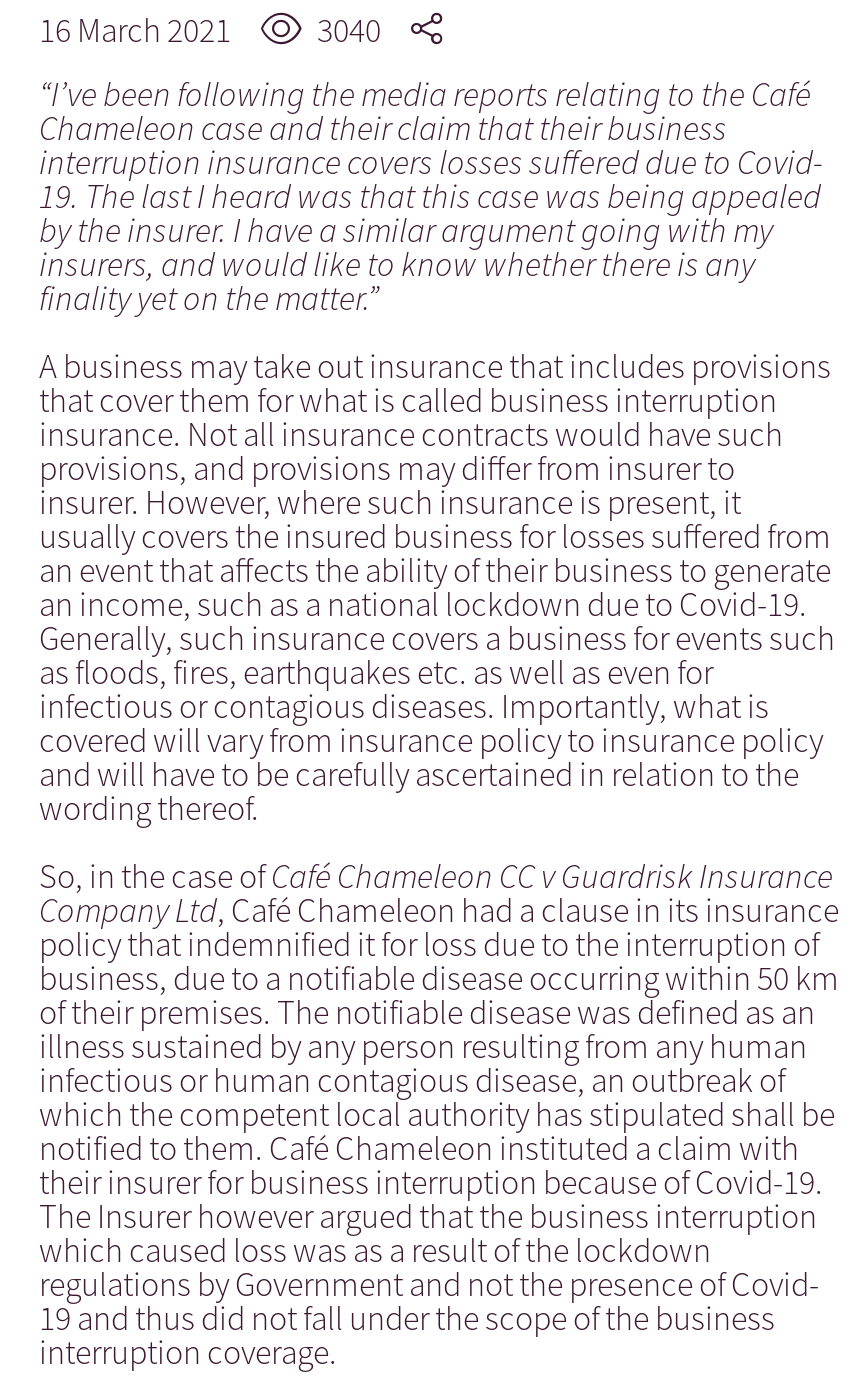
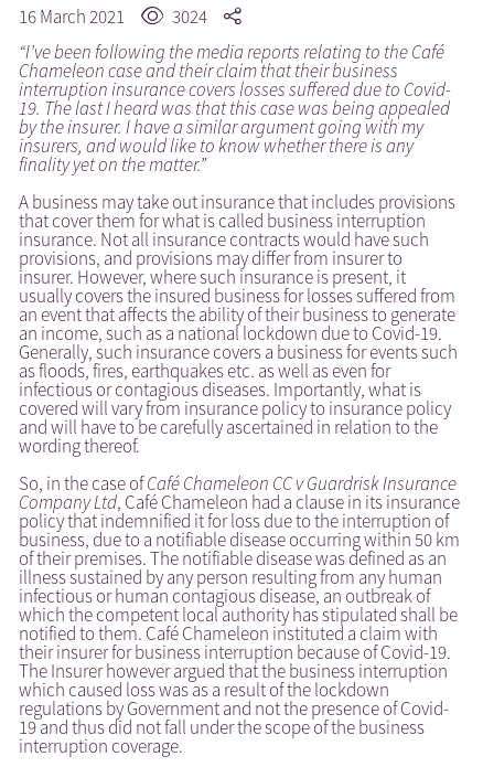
- 16 March 2021 3040
+ 16 March 2021 3024
